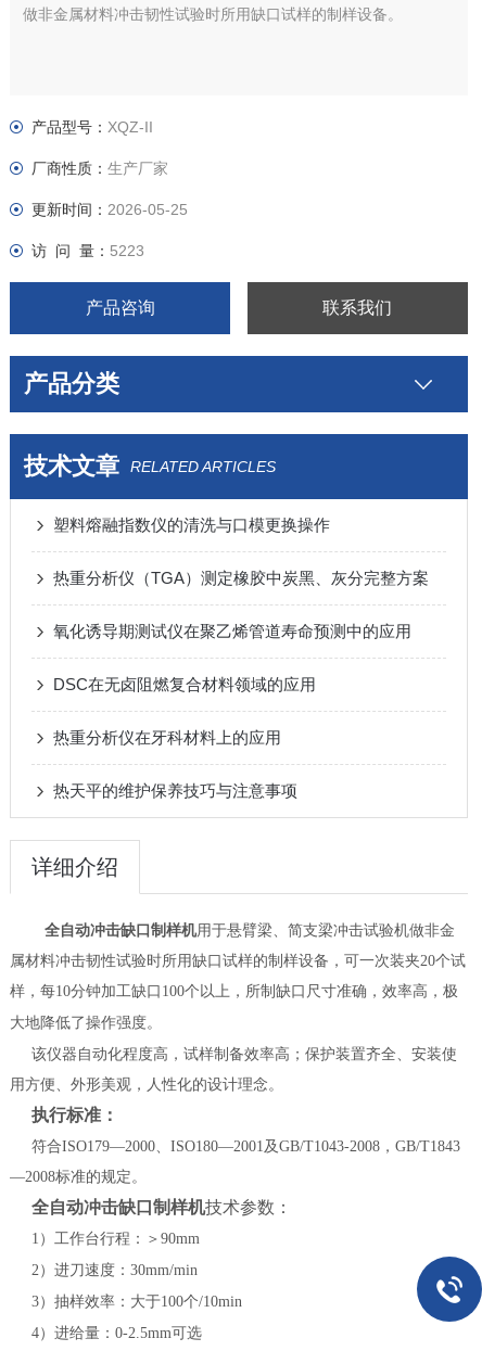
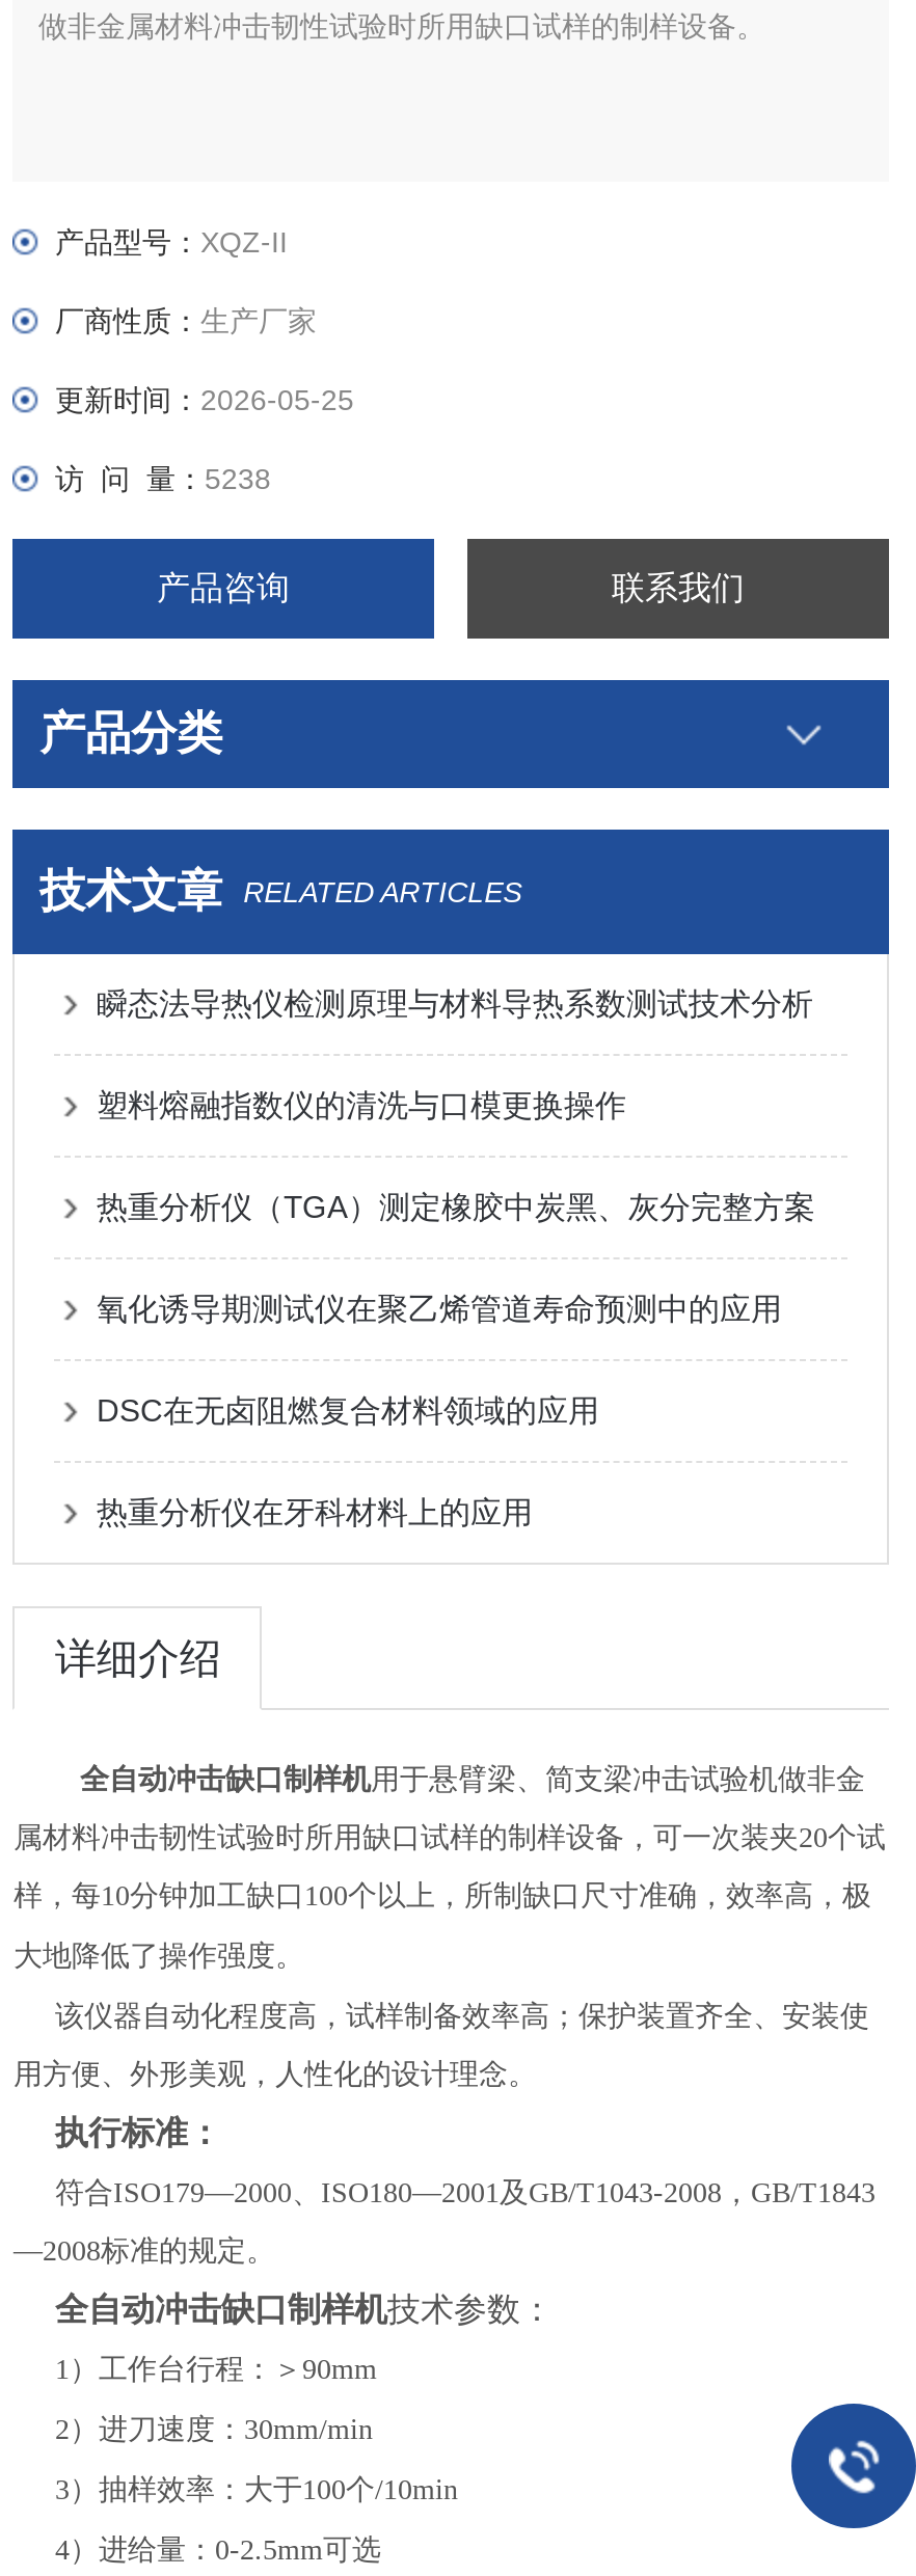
- 访 问 量：5223
+ 访 问 量：5238

+ 瞬态法导热仪检测原理与材料导热系数测试技术分析

moved down: 塑料熔融指数仪的清洗与口模更换操作 | 热重分析仪（TGA）测定橡胶中炭黑、灰分完整方案 | 氧化诱导期测试仪在聚乙烯管道寿命预测中的应用 | DSC在无卤阻燃复合材料领域的应用 | 热重分析仪在牙科材料上的应用

- 热天平的维护保养技巧与注意事项
